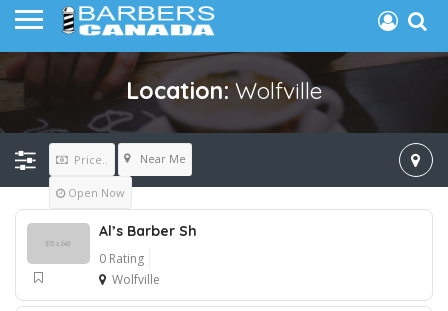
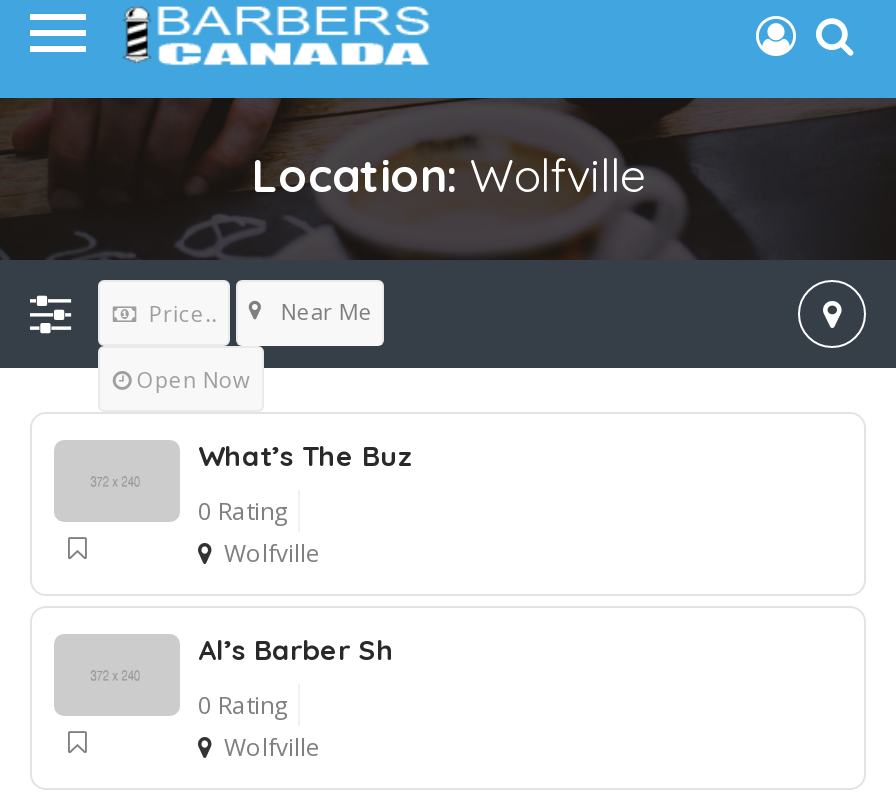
+ What’s The Buz
+ 0 Rating
+ Wolfville
